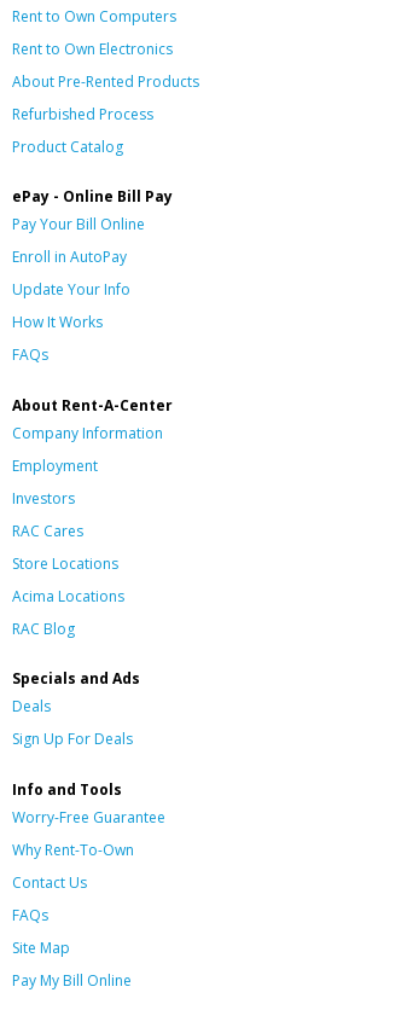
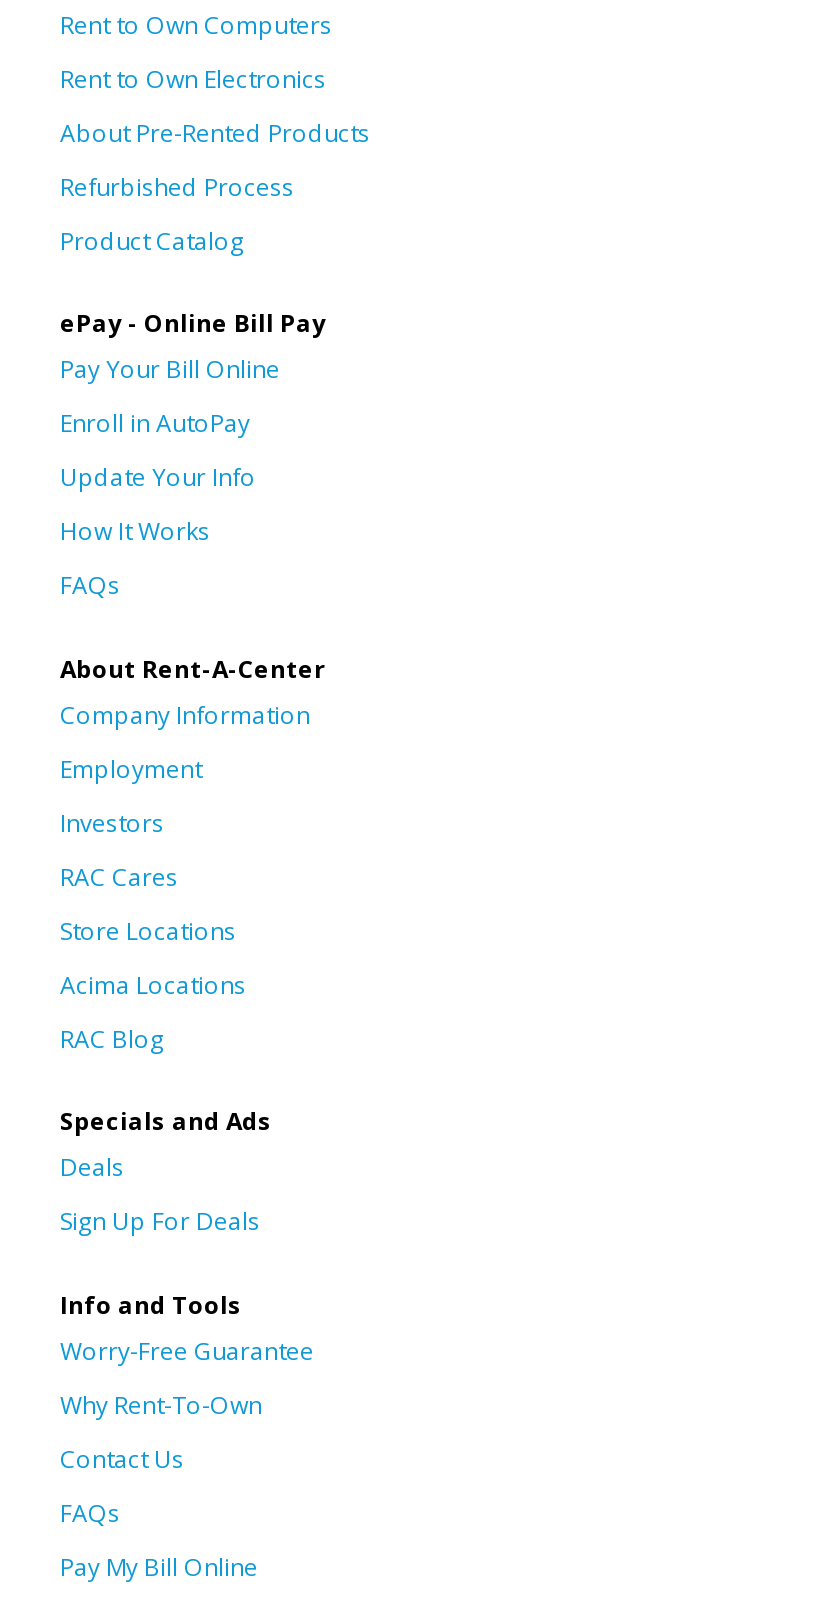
- Site Map
